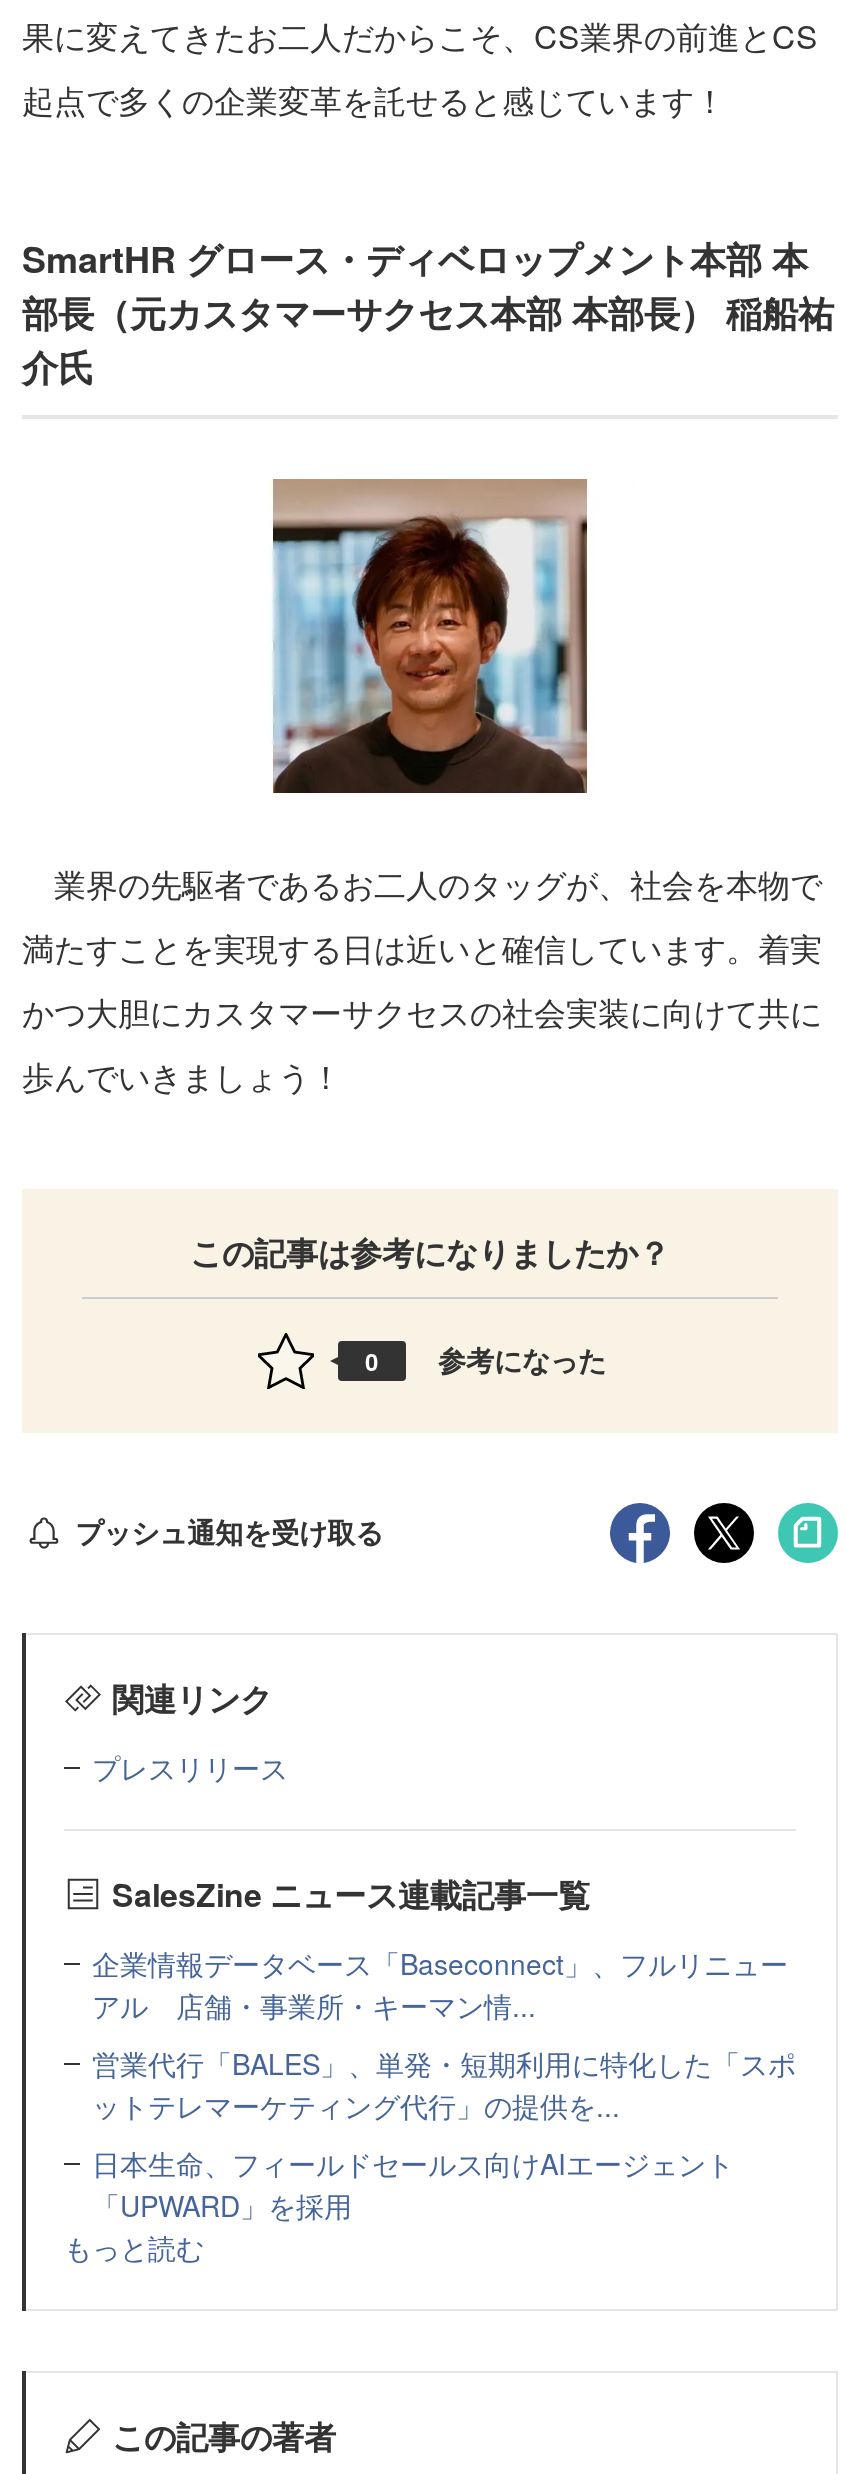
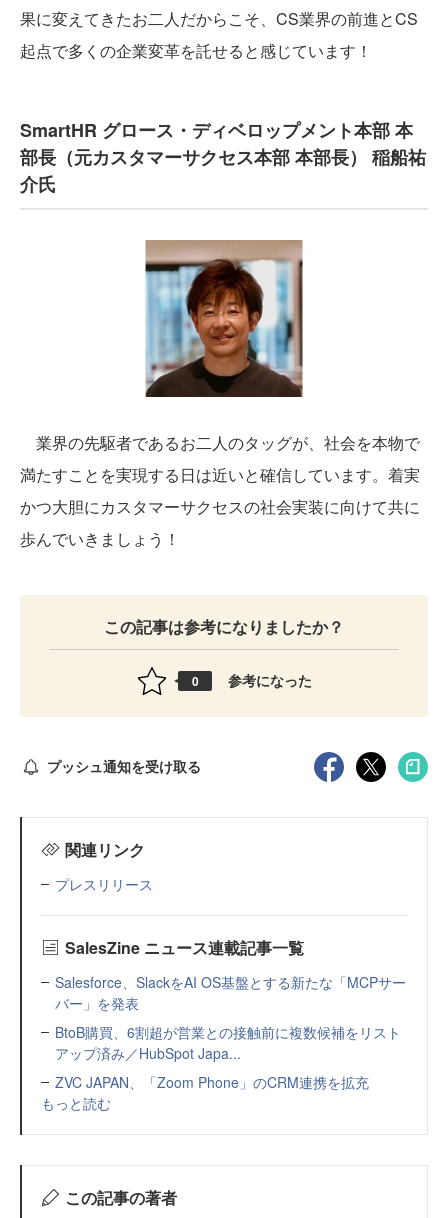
- 企業情報データベース「Baseconnect」、フルリニュー
- アル 店舗・事業所・キーマン情...
- 営業代行「BALES」、単発・短期利用に特化した「スポ
- ットテレマーケティング代行」の提供を...
- 日本生命、フィールドセールス向けAIエージェント
- 「UPWARD」を採用
+ Salesforce、SlackをAI OS基盤とする新たな「MCPサー
+ バー」を発表
+ BtoB購買、6割超が営業との接触前に複数候補をリスト
+ アップ済み／HubSpot Japa...
+ ZVC JAPAN、「Zoom Phone」のCRM連携を拡充
